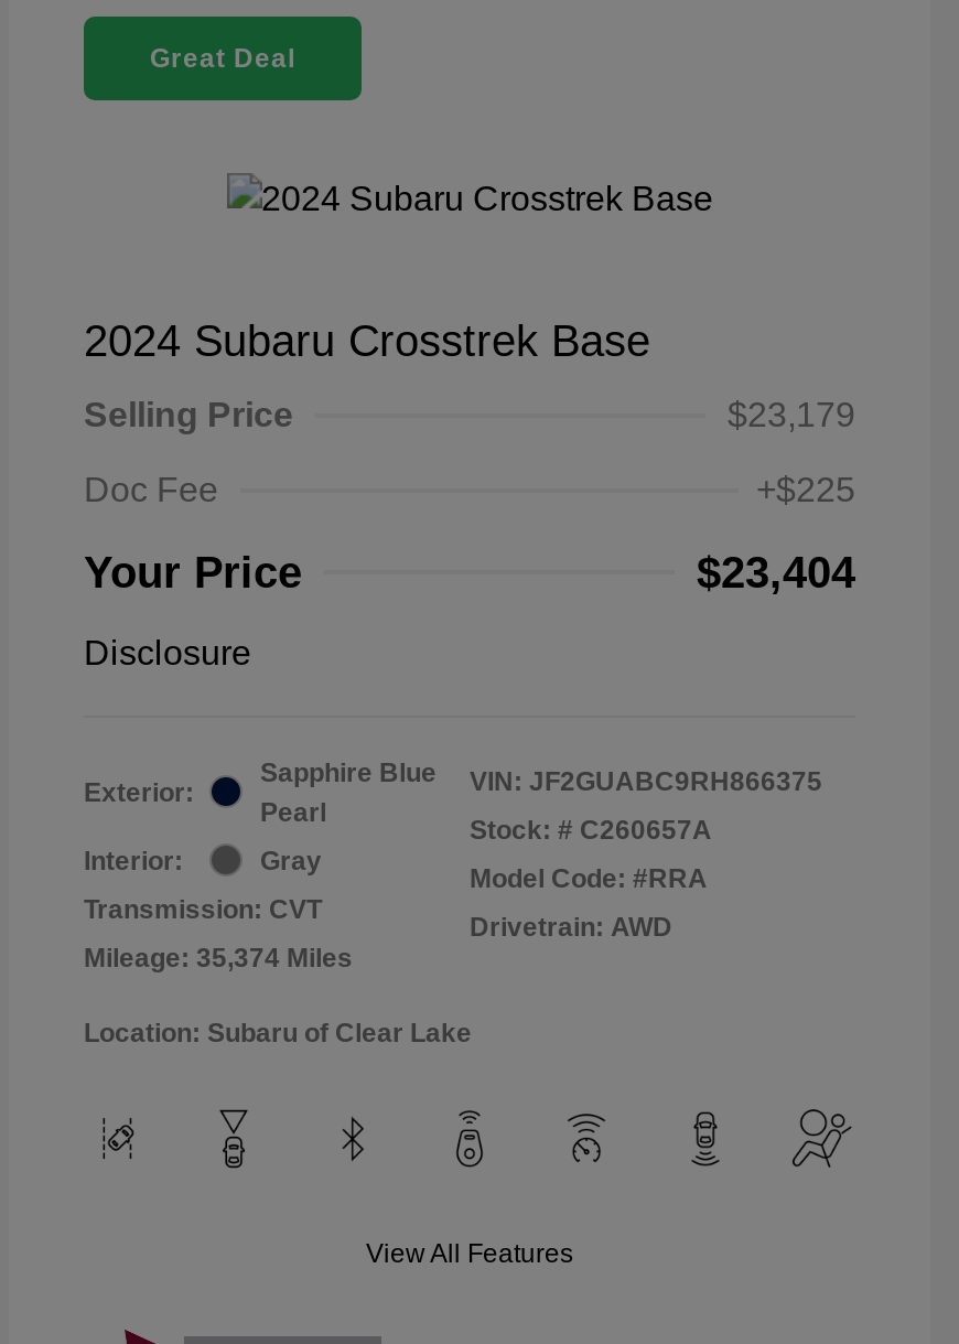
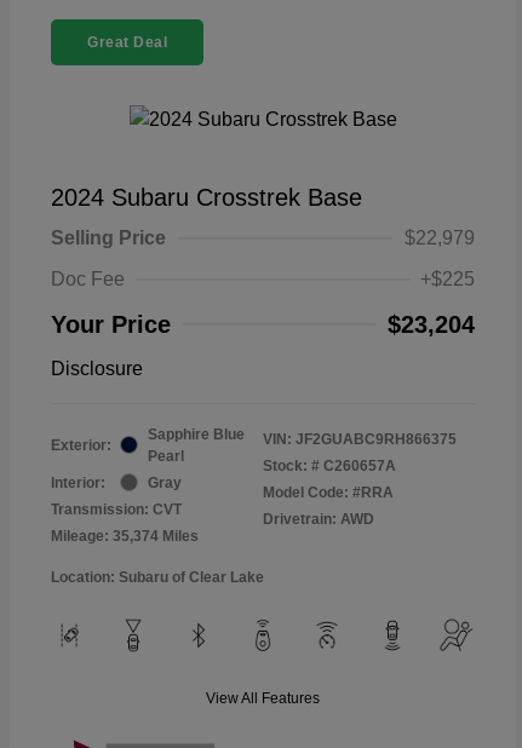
- $23,179
+ $22,979

- $23,404
+ $23,204
